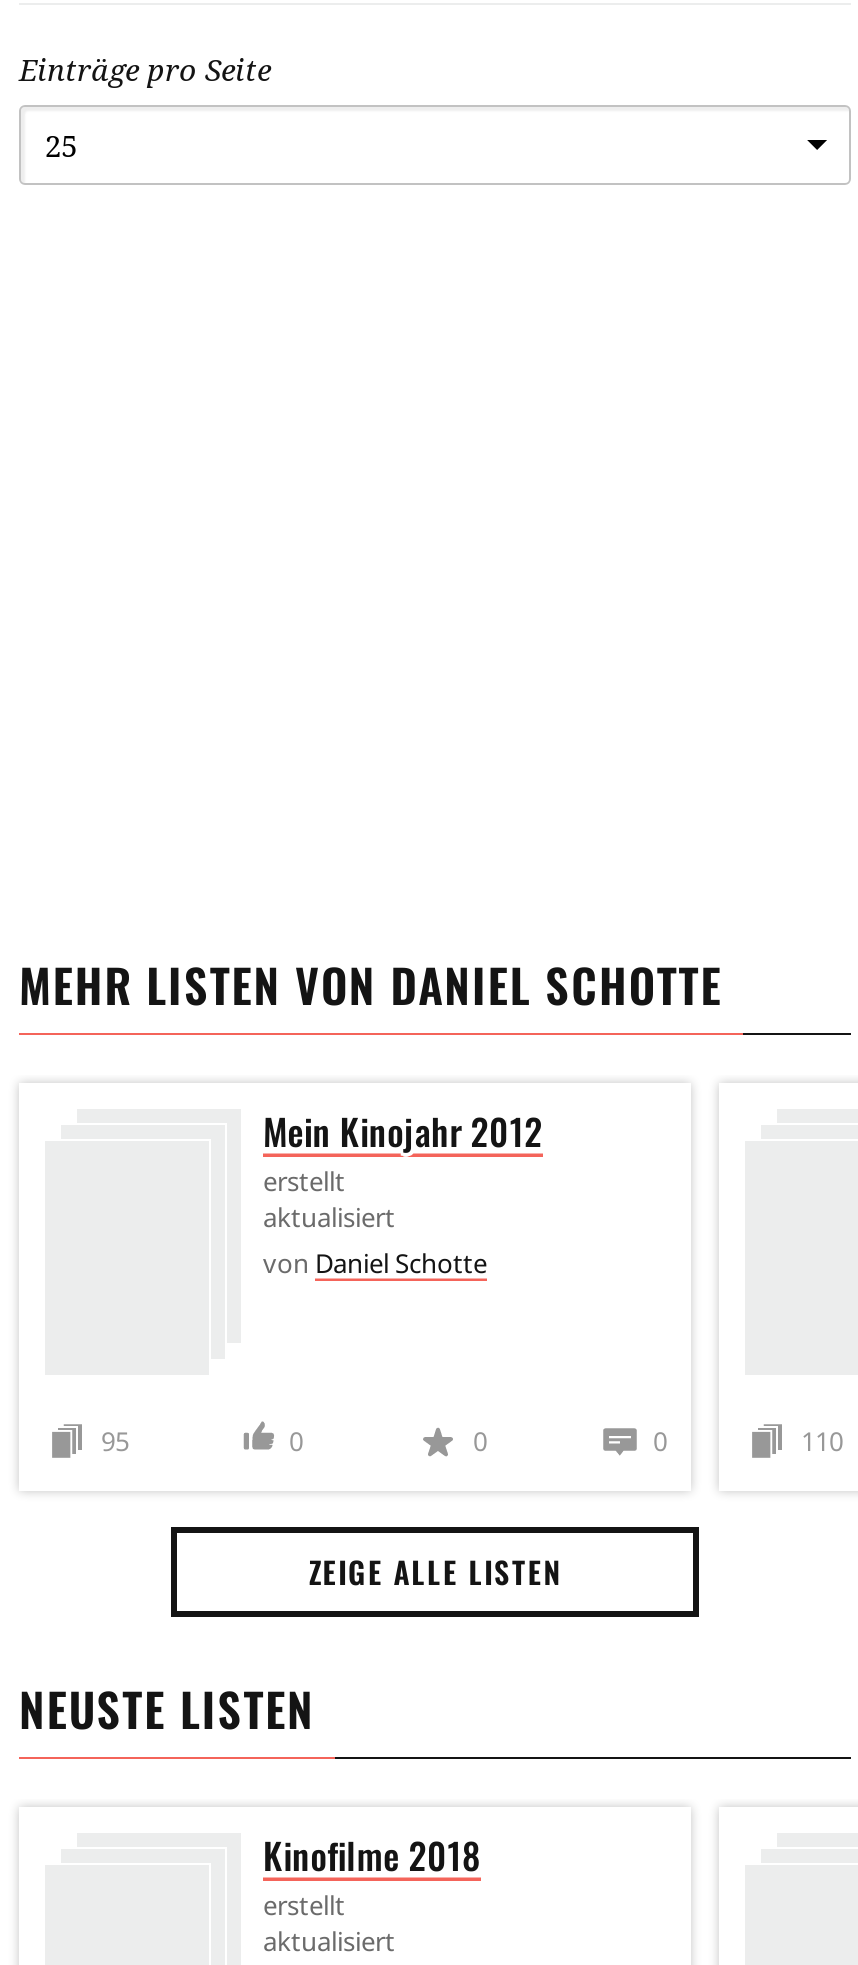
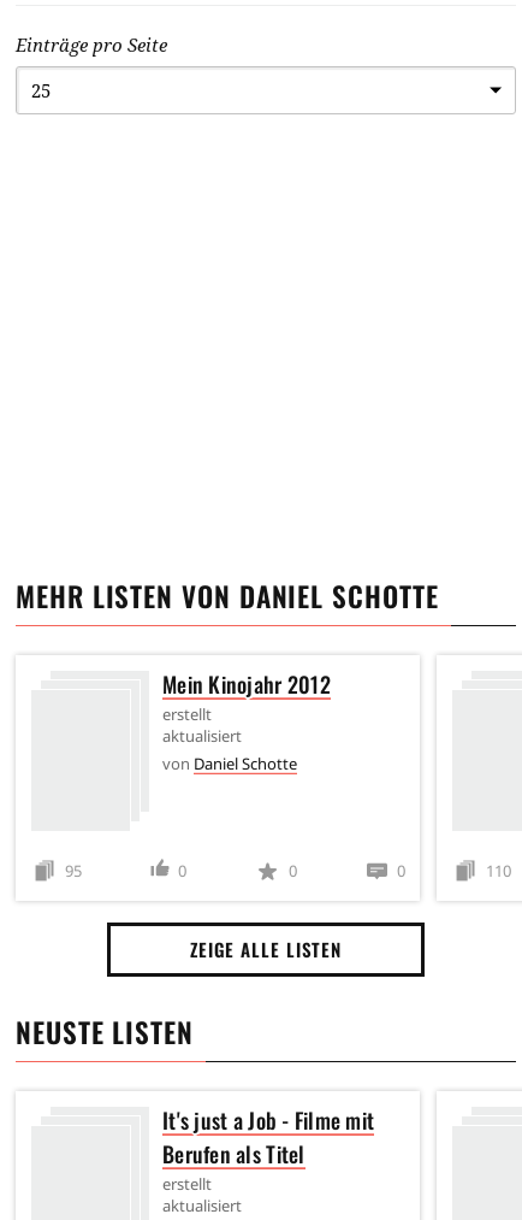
- Kinofilme 2018
+ It's just a Job - Filme mit
+ Berufen als Titel
